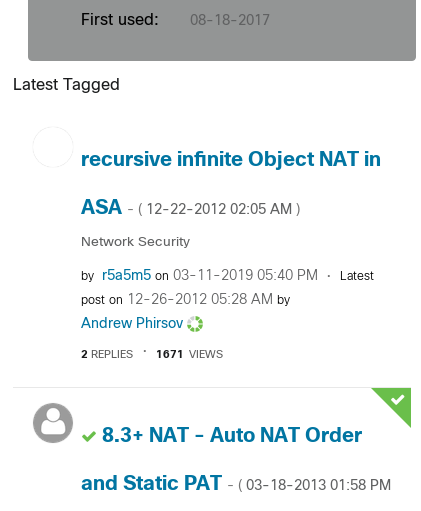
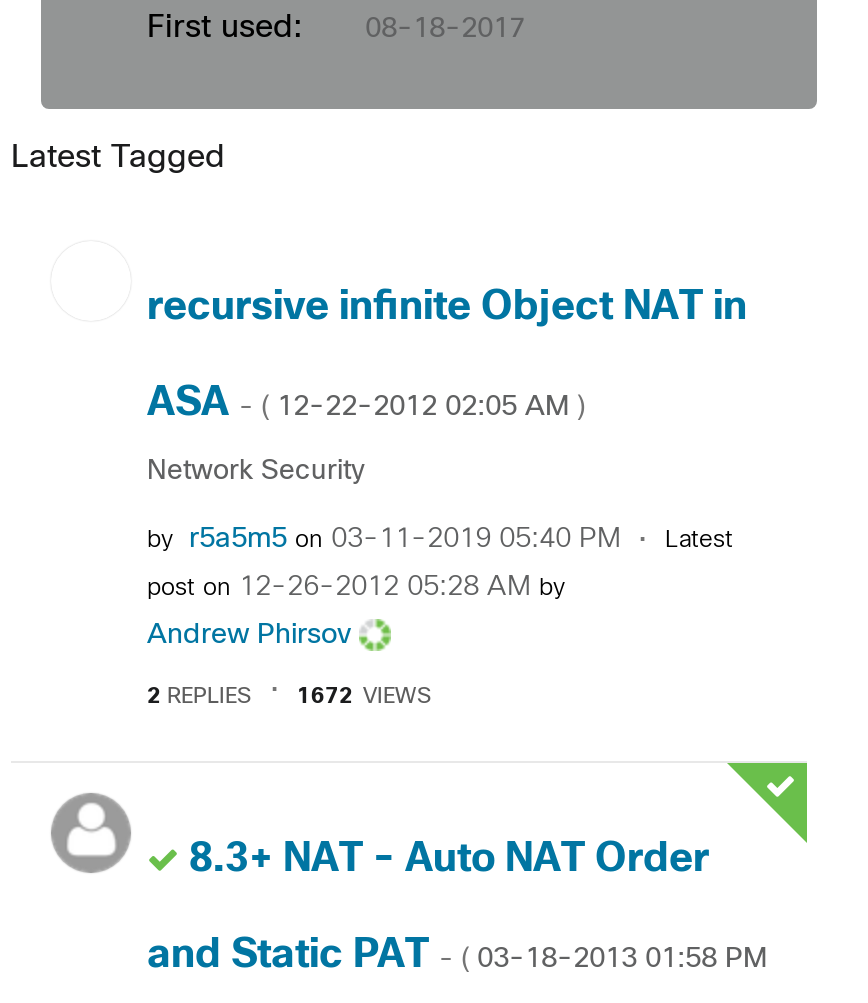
- 1671 VIEWS
+ 1672 VIEWS
